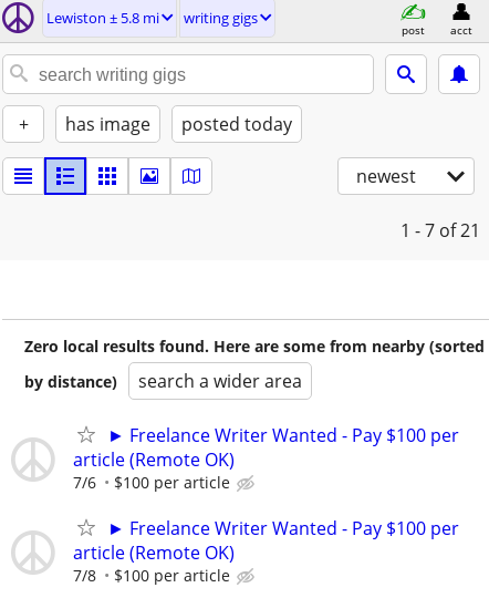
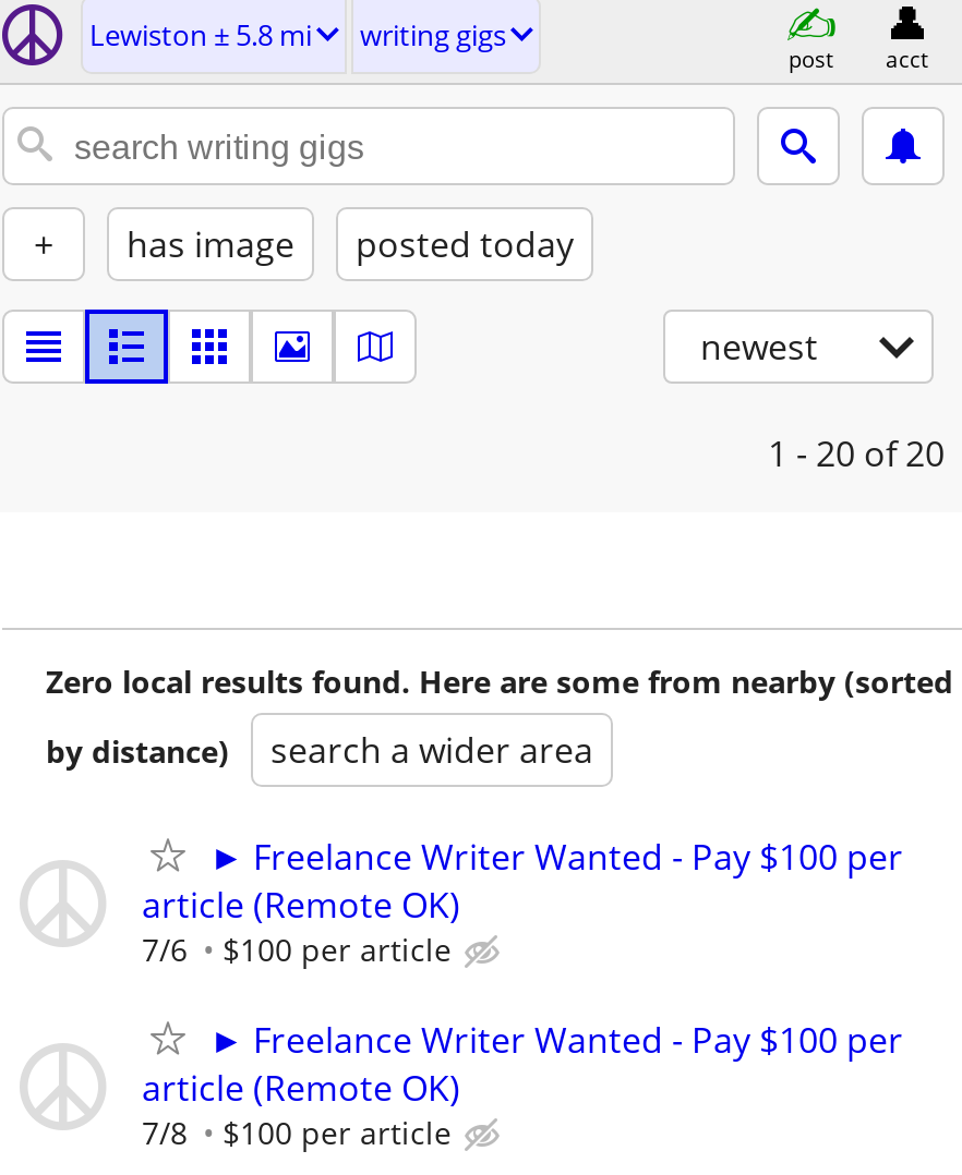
- 1 - 7 of 21
+ 1 - 20 of 20
